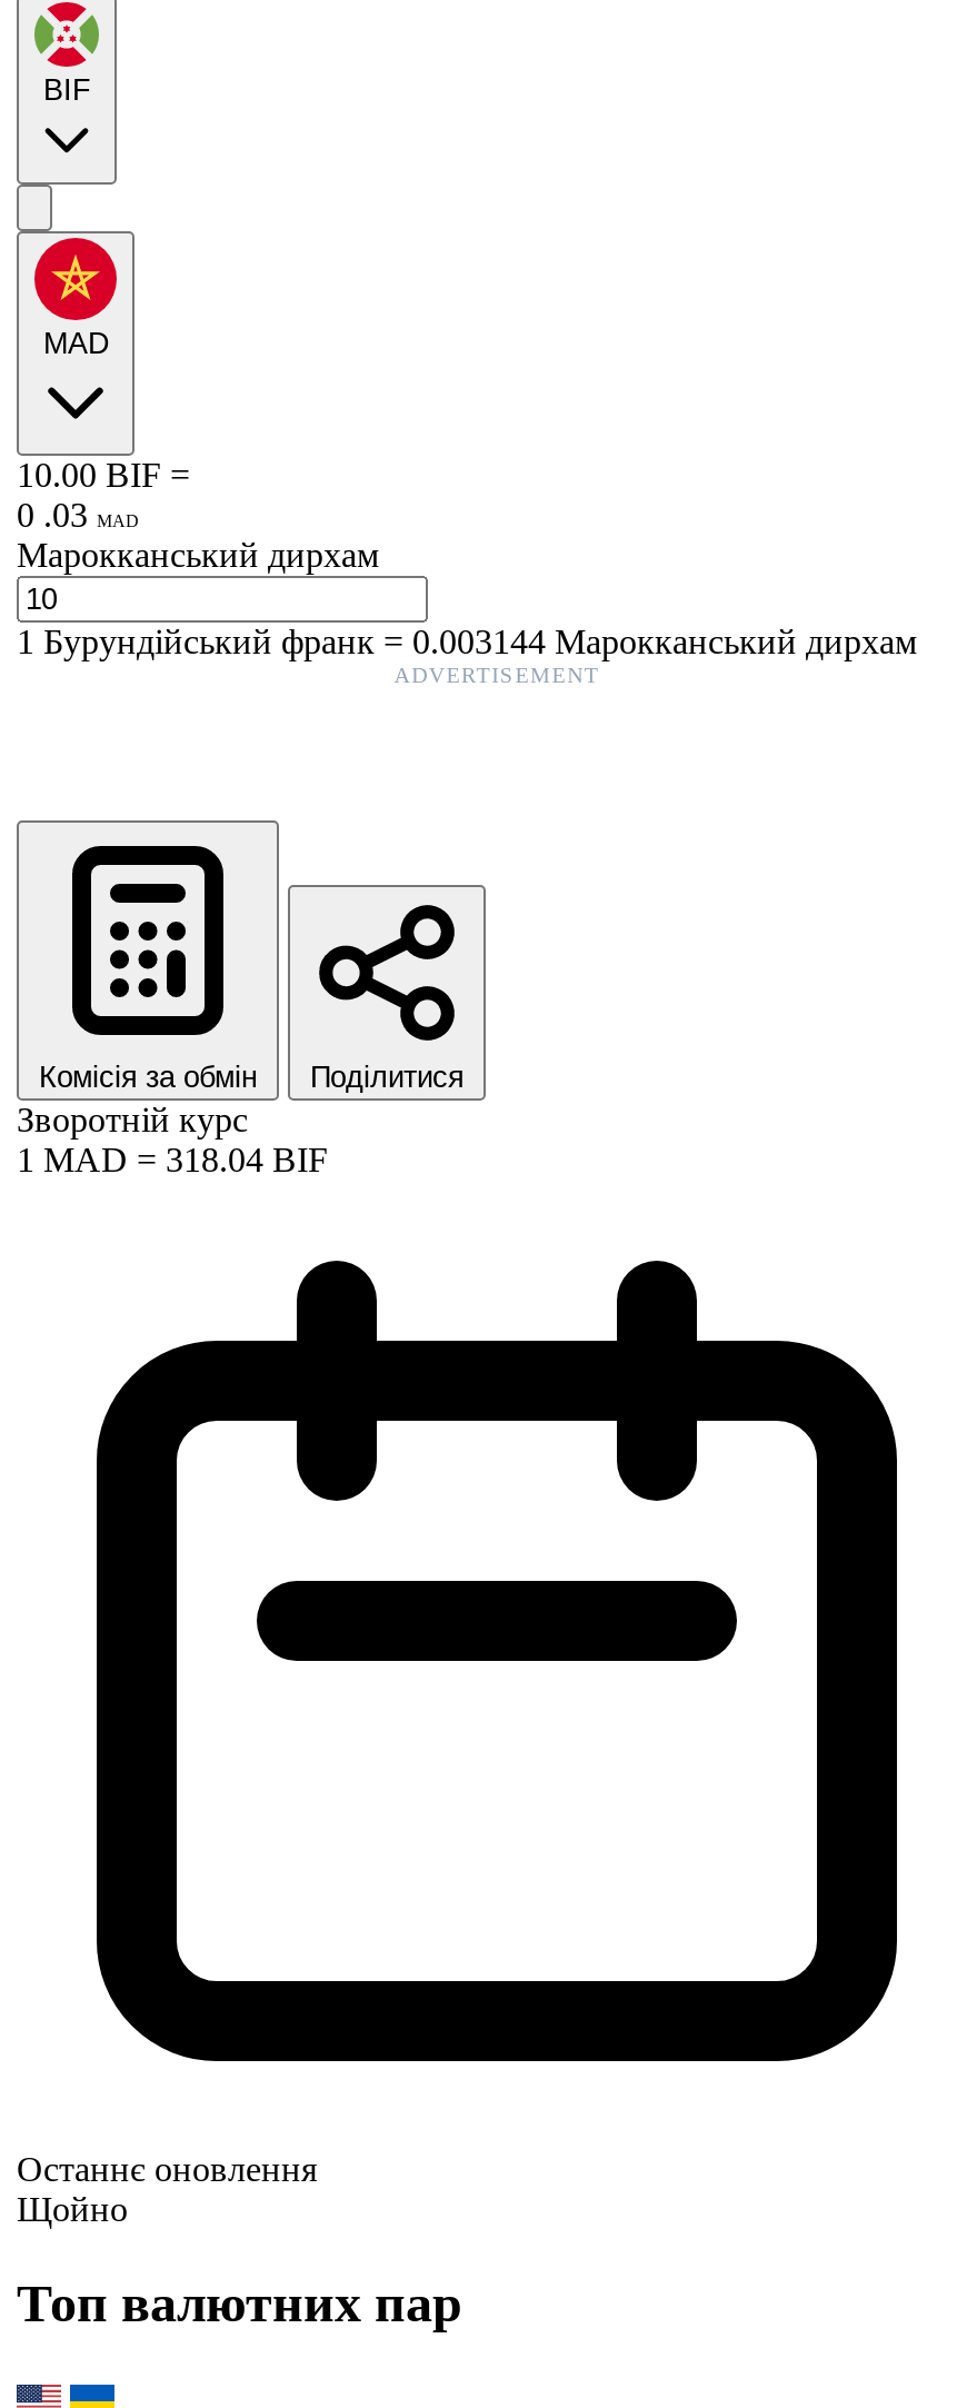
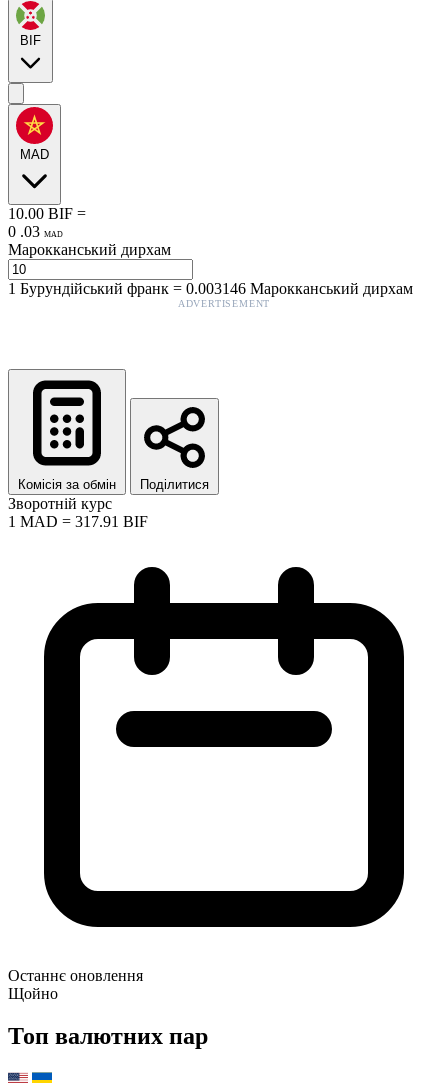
- 1Бурундійський франк=0.003144 Марокканський дирхам
+ 1Бурундійський франк=0.003146 Марокканський дирхам

- 1 MAD = 318.04 BIF
+ 1 MAD = 317.91 BIF
